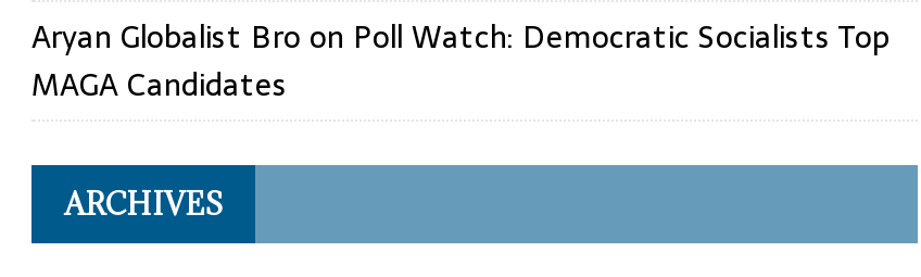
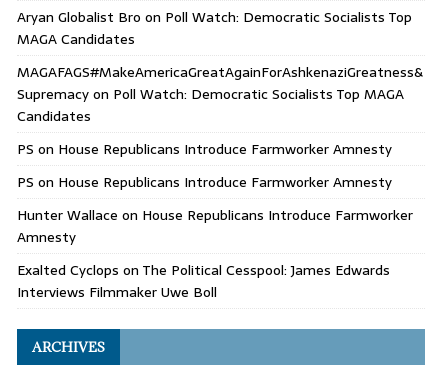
+ MAGAFAGS#MakeAmericaGreatAgainForAshkenaziGreatness&
+ Supremacy on Poll Watch: Democratic Socialists Top MAGA
+ Candidates
+ PS on House Republicans Introduce Farmworker Amnesty
+ PS on House Republicans Introduce Farmworker Amnesty
+ Hunter Wallace on House Republicans Introduce Farmworker
+ Amnesty
+ Exalted Cyclops on The Political Cesspool: James Edwards
+ Interviews Filmmaker Uwe Boll
